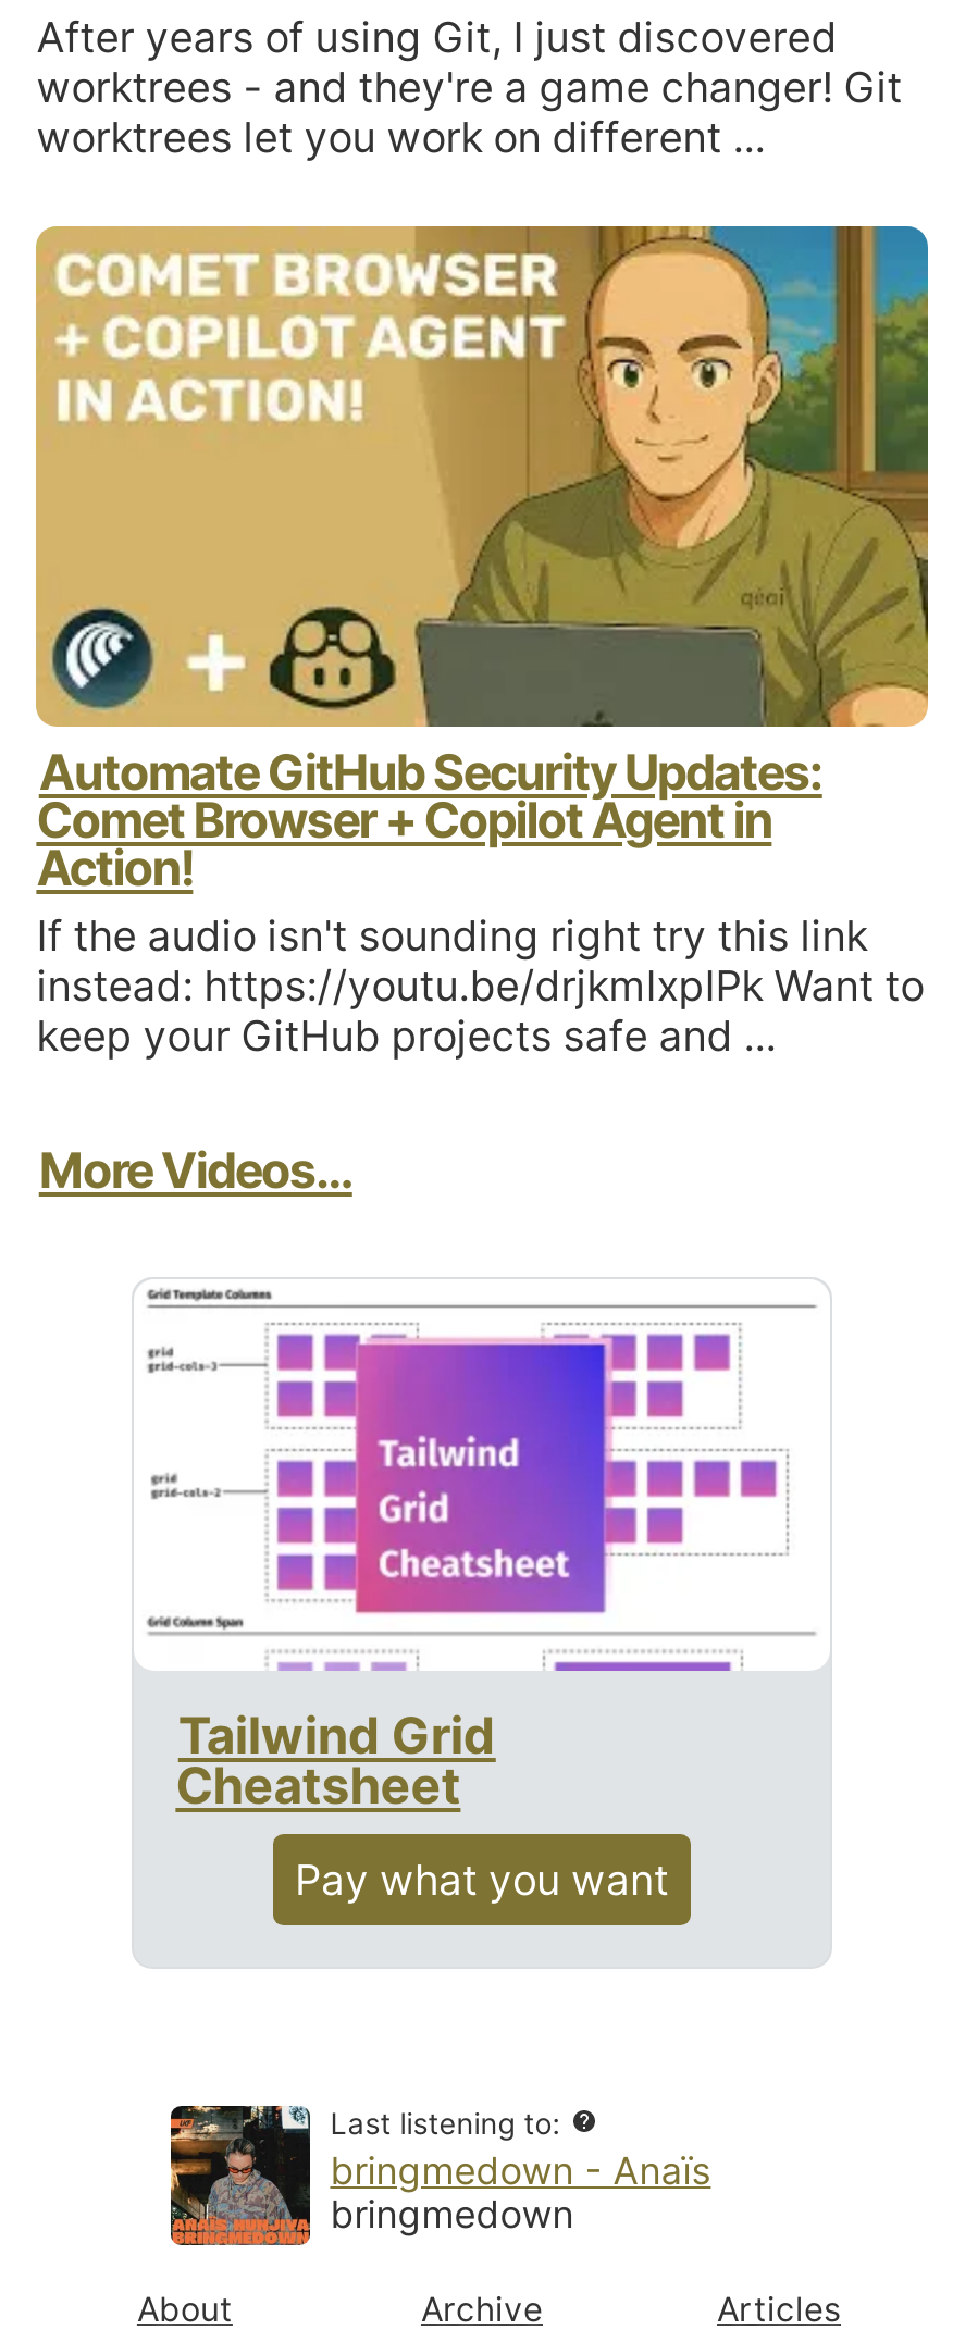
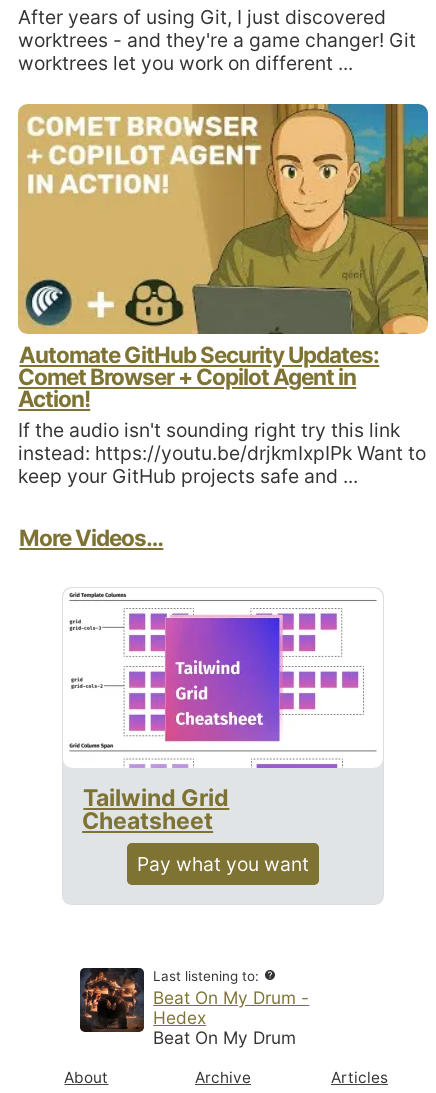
- [image]
- bringmedown - Anaïs
- bringmedown
+ [image]
+ Beat On My Drum -
+ Hedex
+ Beat On My Drum
